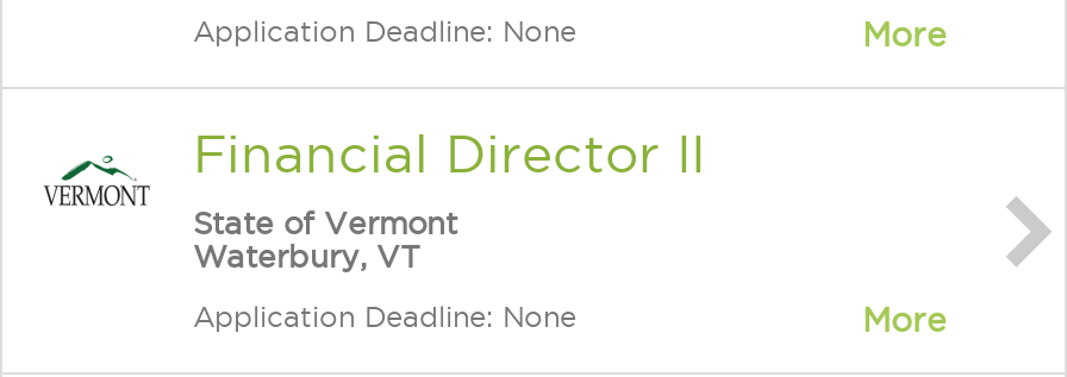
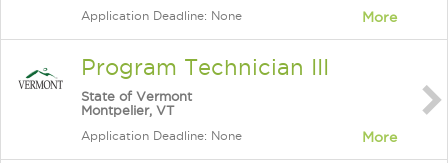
- Financial Director II
+ Program Technician III

- Waterbury, VT
+ Montpelier, VT
